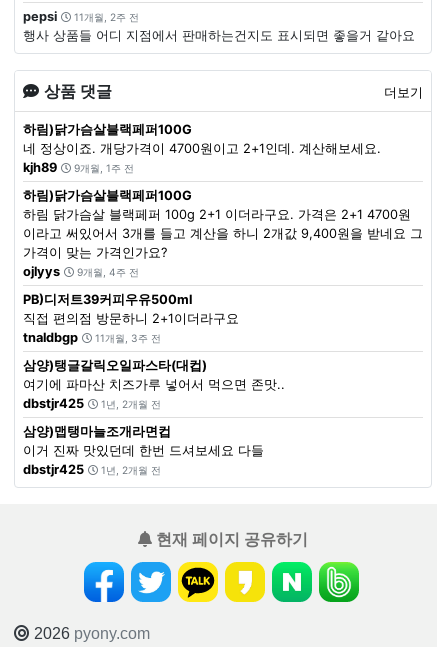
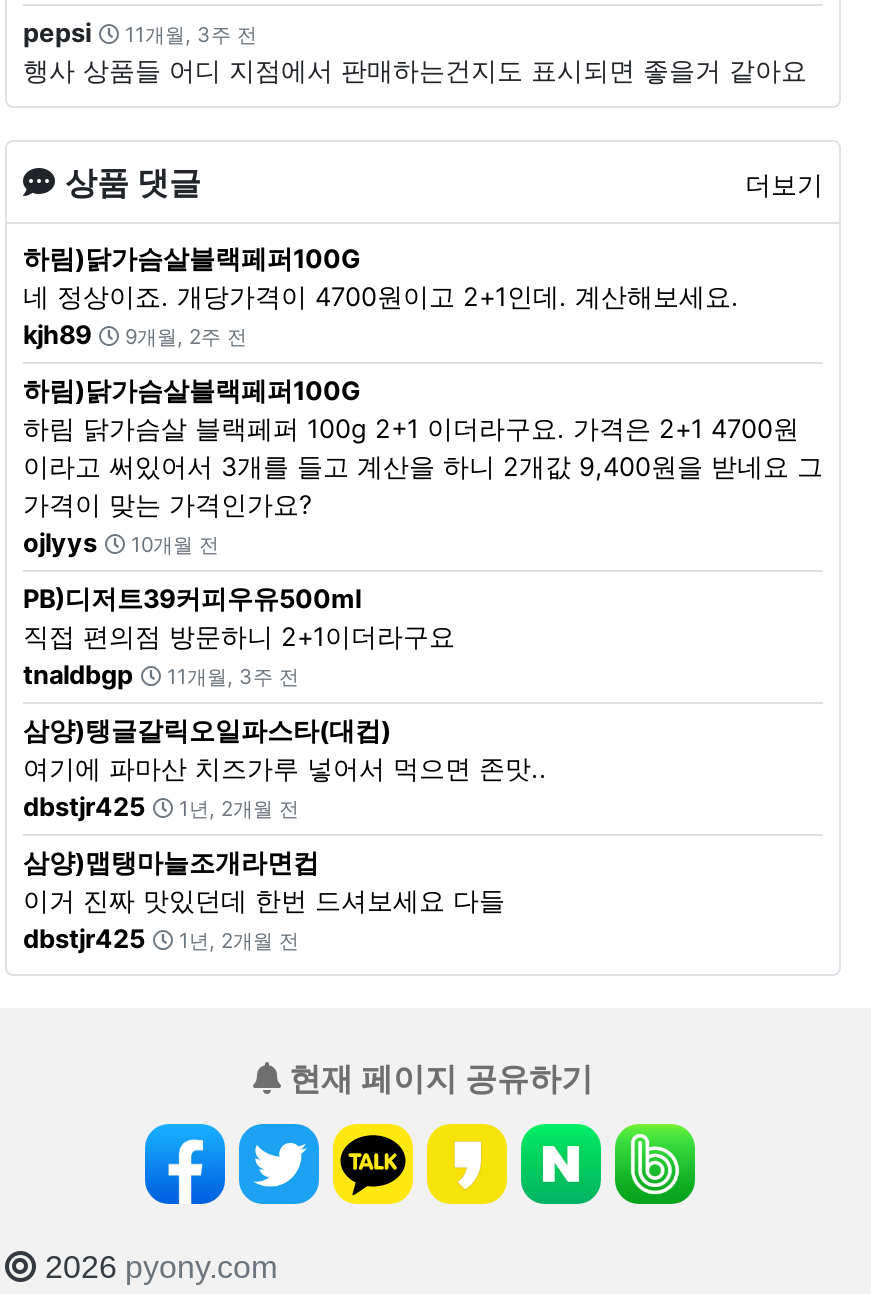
- pepsi 11개월, 2주 전
+ pepsi 11개월, 3주 전

- kjh89 9개월, 1주 전
+ kjh89 9개월, 2주 전

- ojlyys 9개월, 4주 전
+ ojlyys 10개월 전
